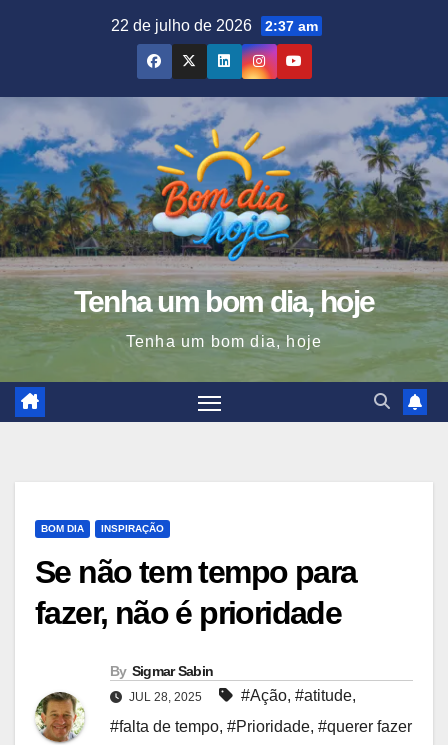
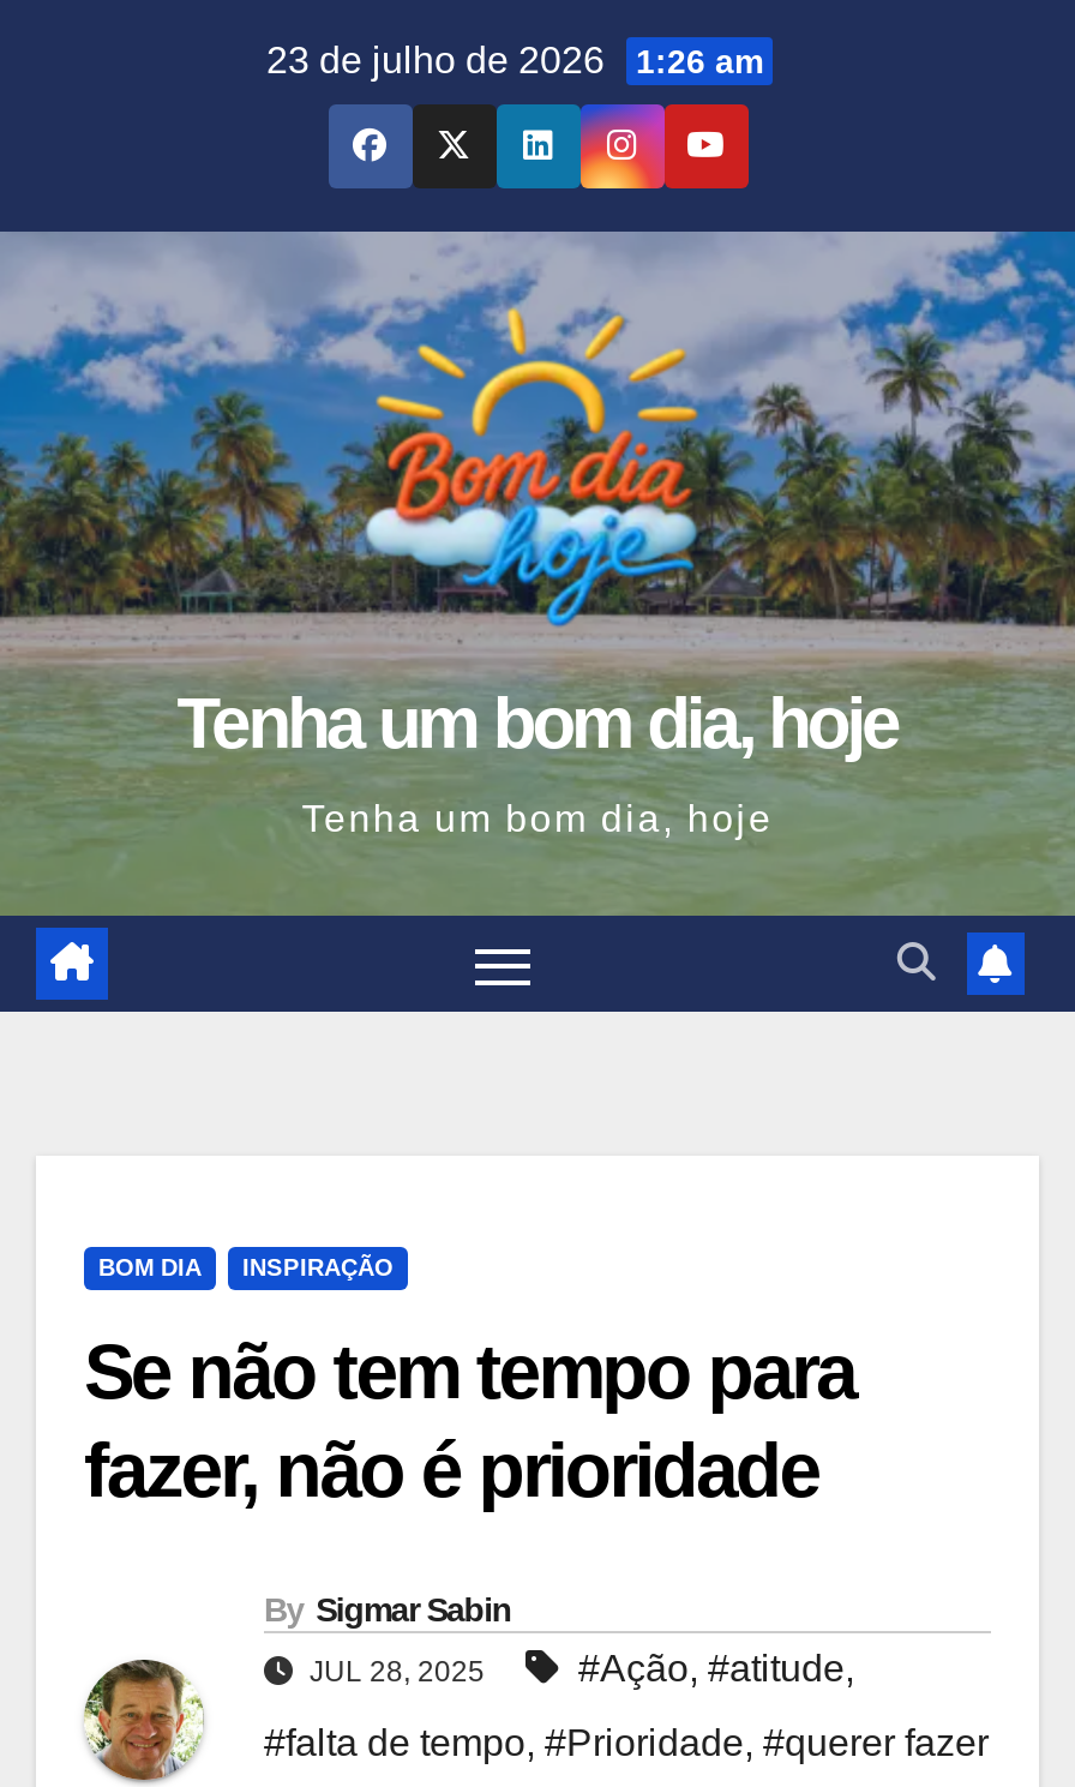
- 22 de julho de 2026 2:37 am
+ 23 de julho de 2026 1:26 am
